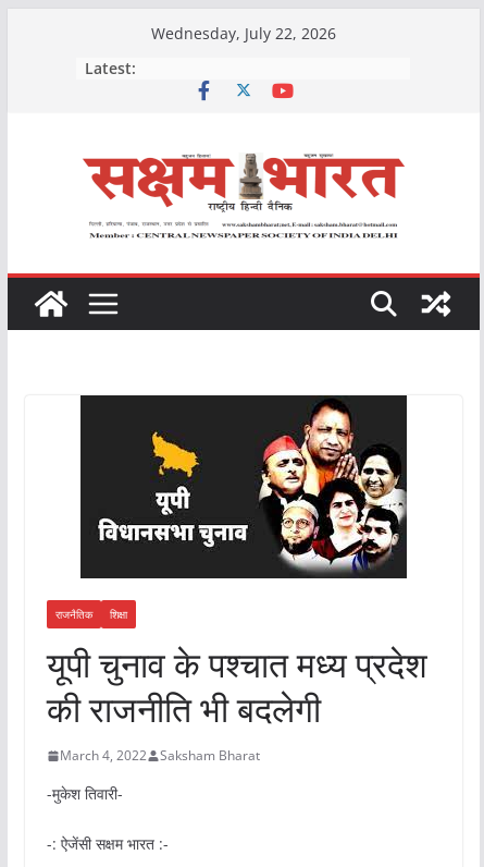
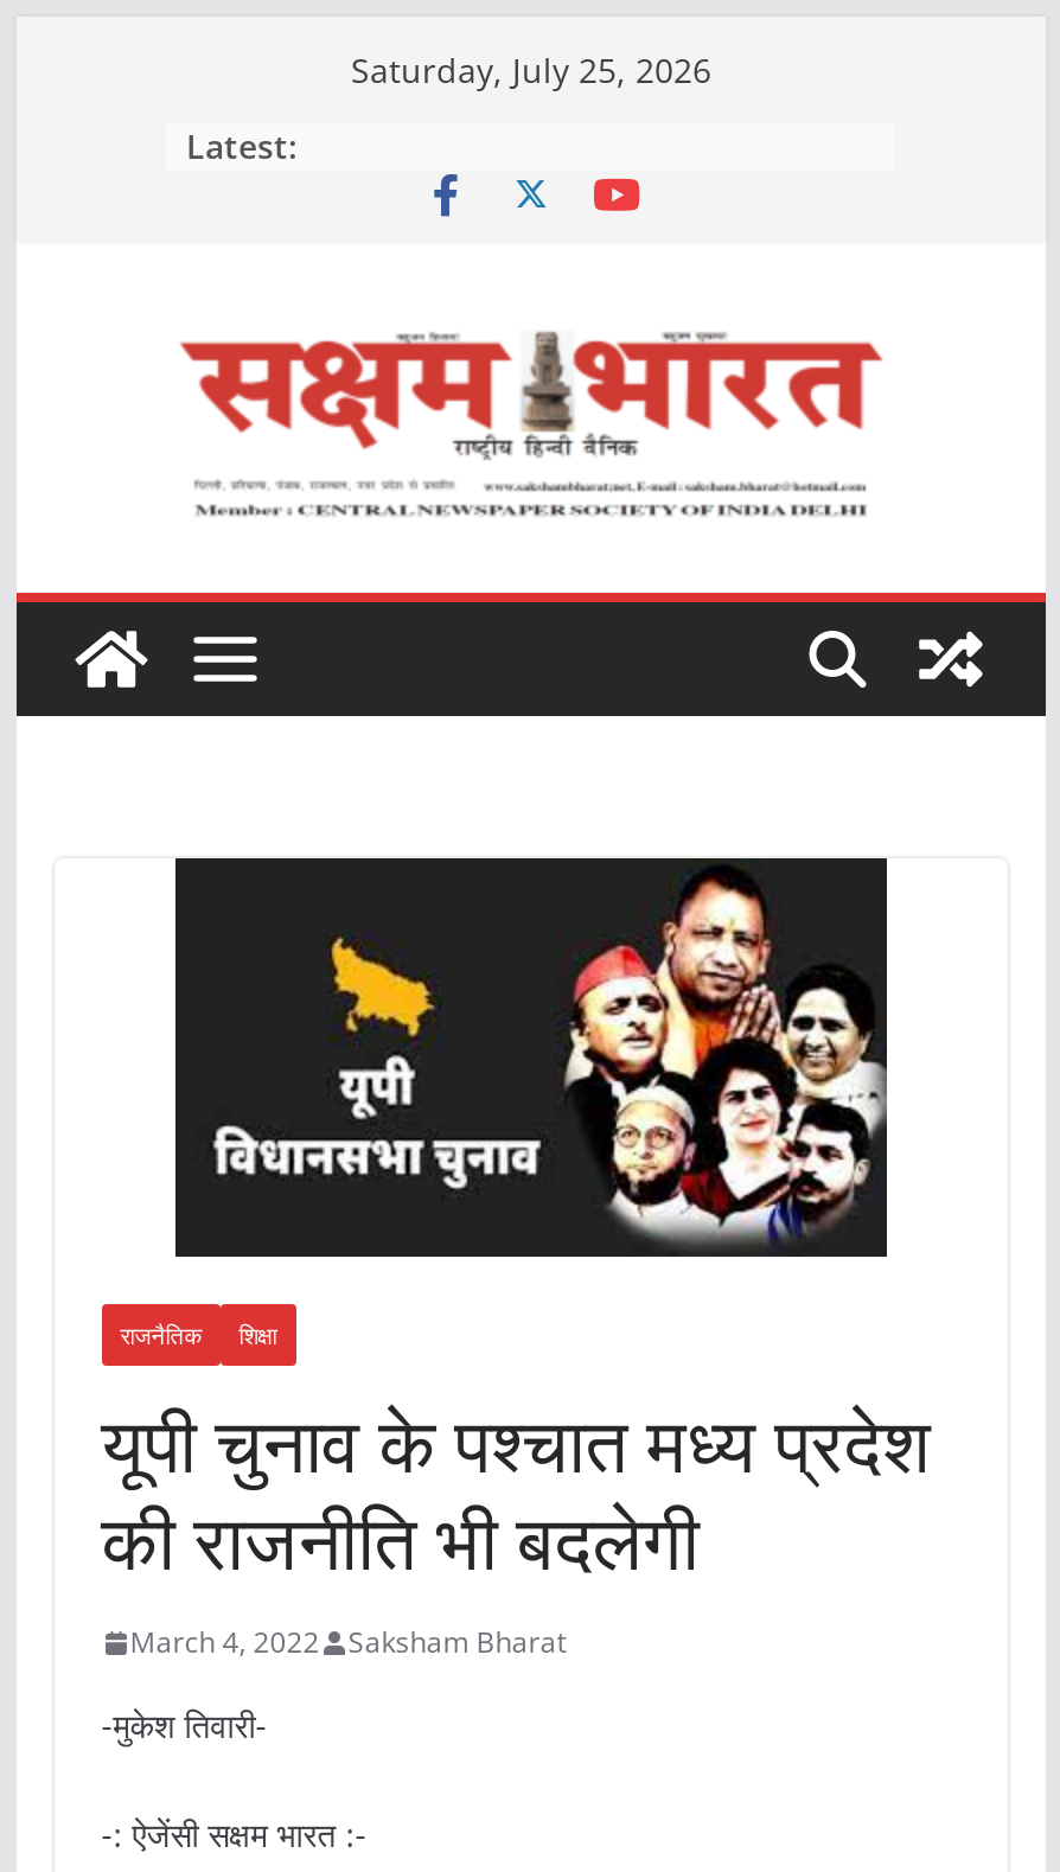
- Wednesday, July 22, 2026
+ Saturday, July 25, 2026
